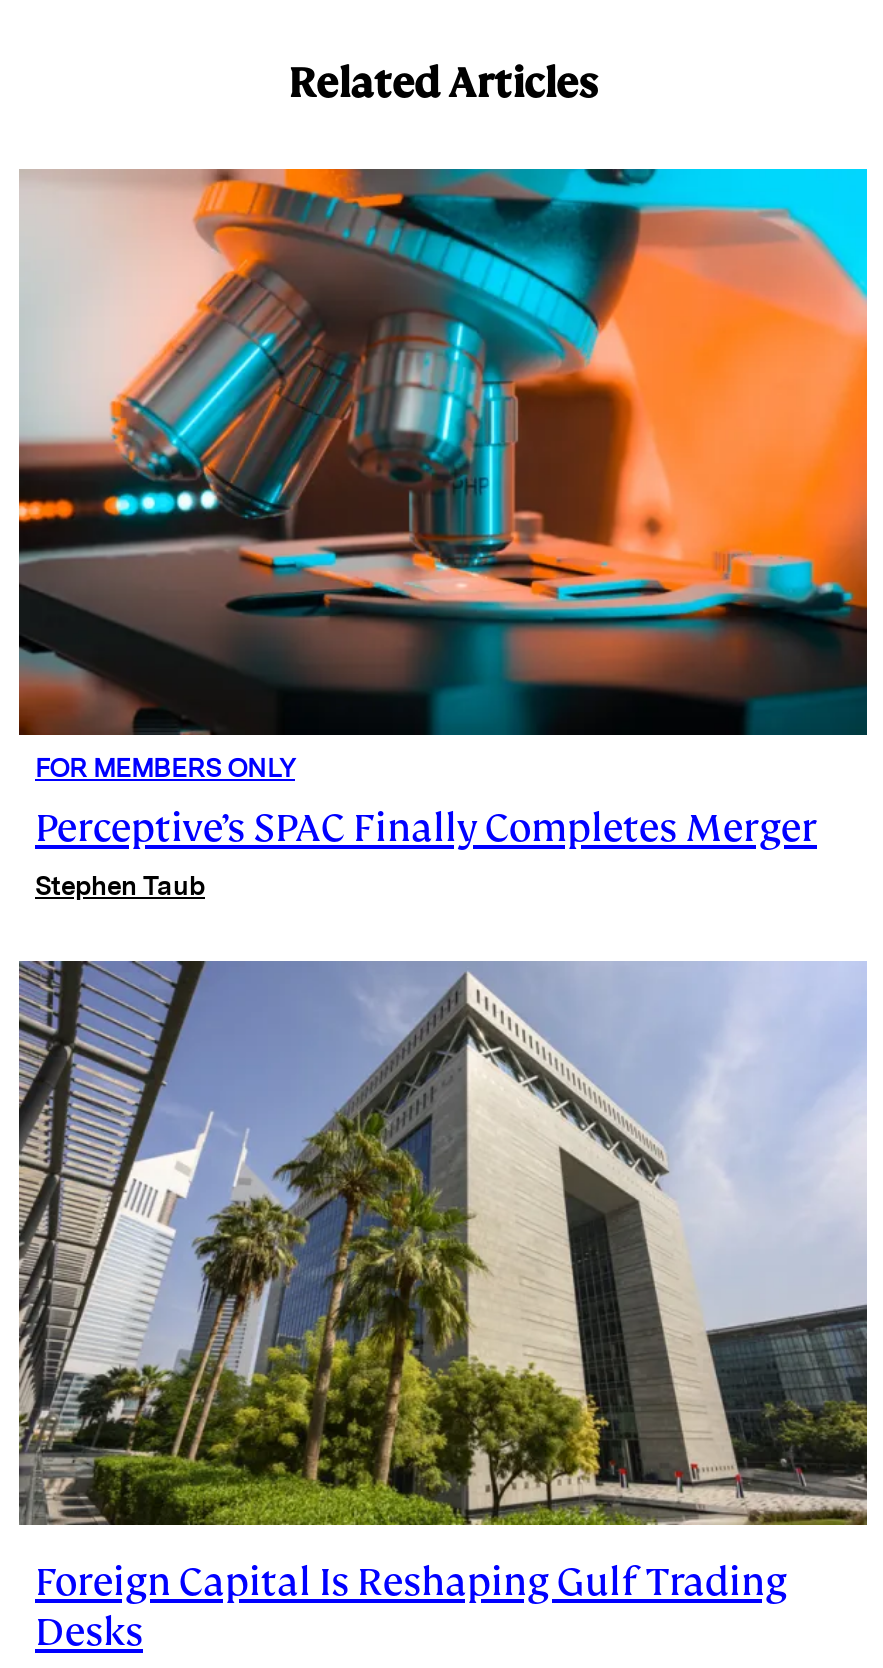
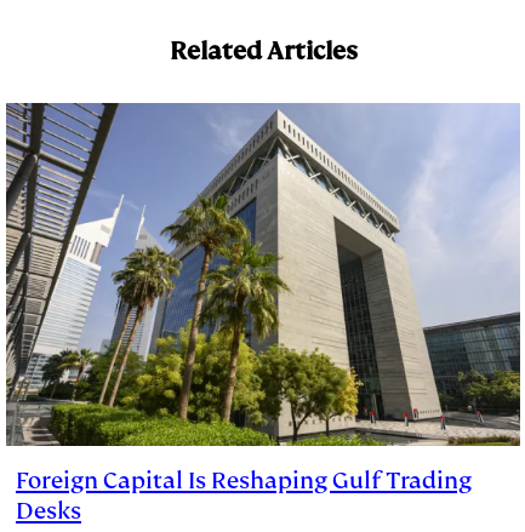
- [image]
- FOR MEMBERS ONLY
- Perceptive’s SPAC Finally Completes Merger
- Stephen Taub
